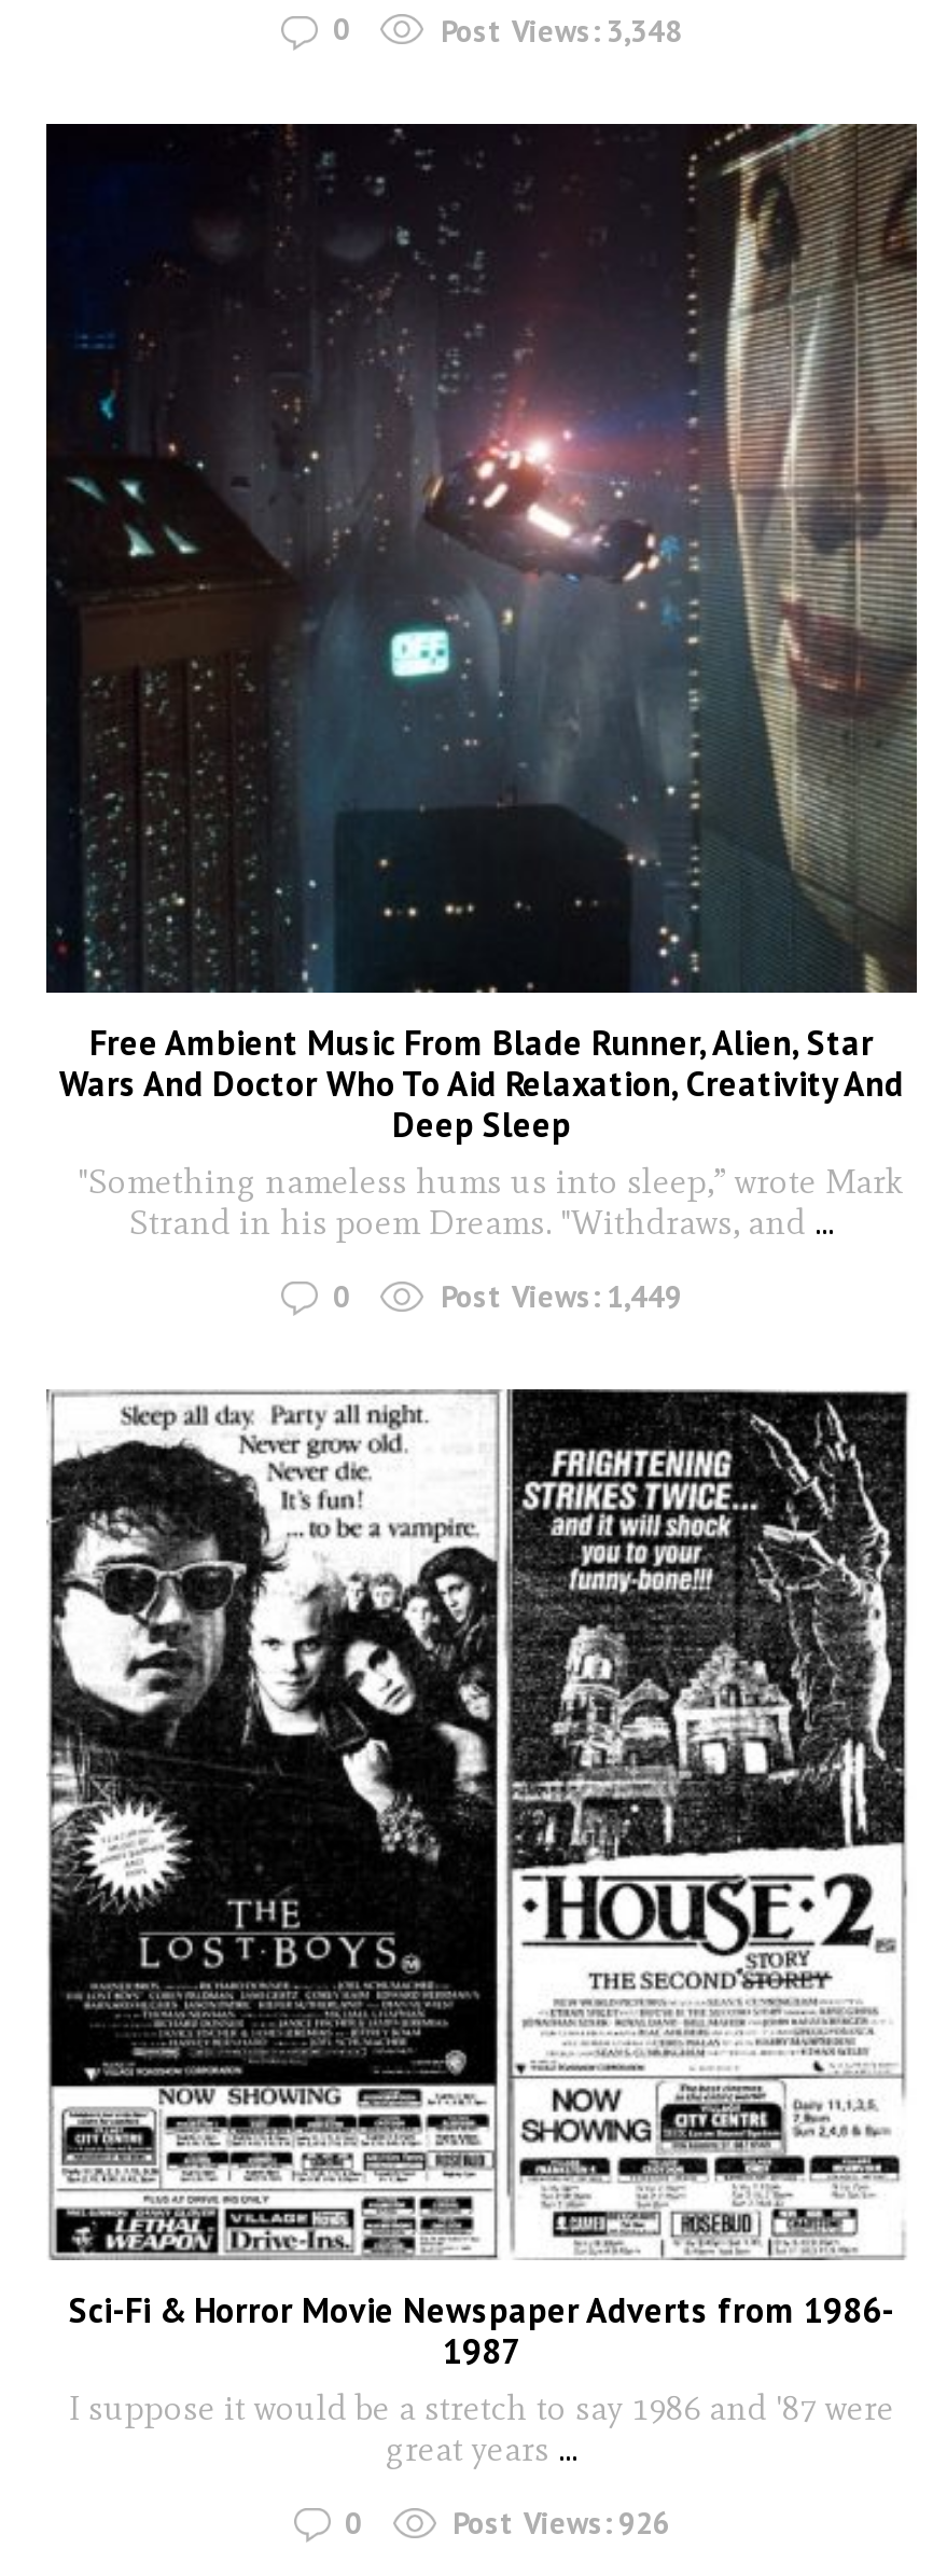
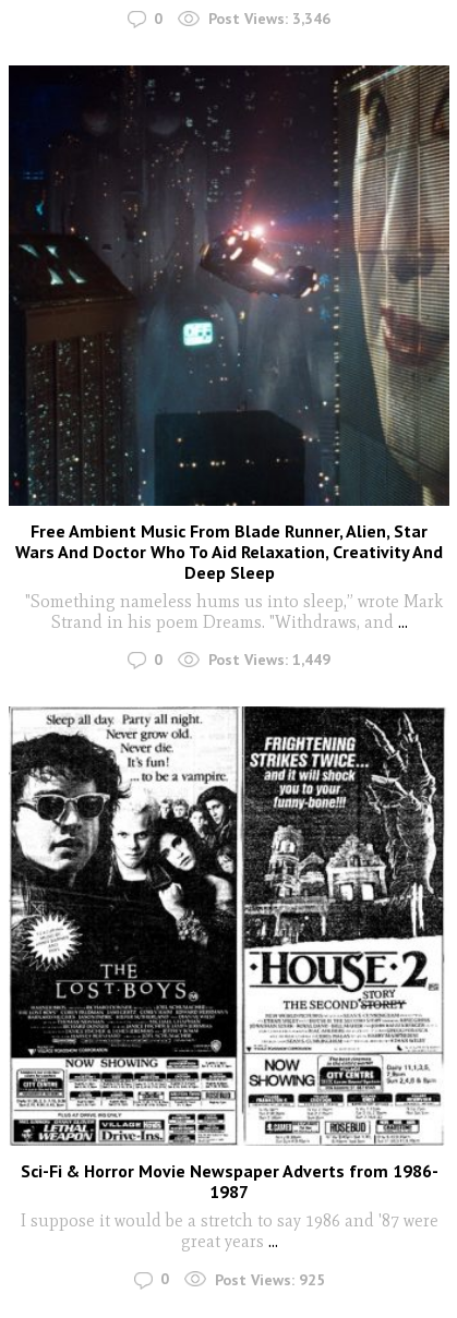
- Post Views: 3,348
+ Post Views: 3,346

- Post Views: 926
+ Post Views: 925
